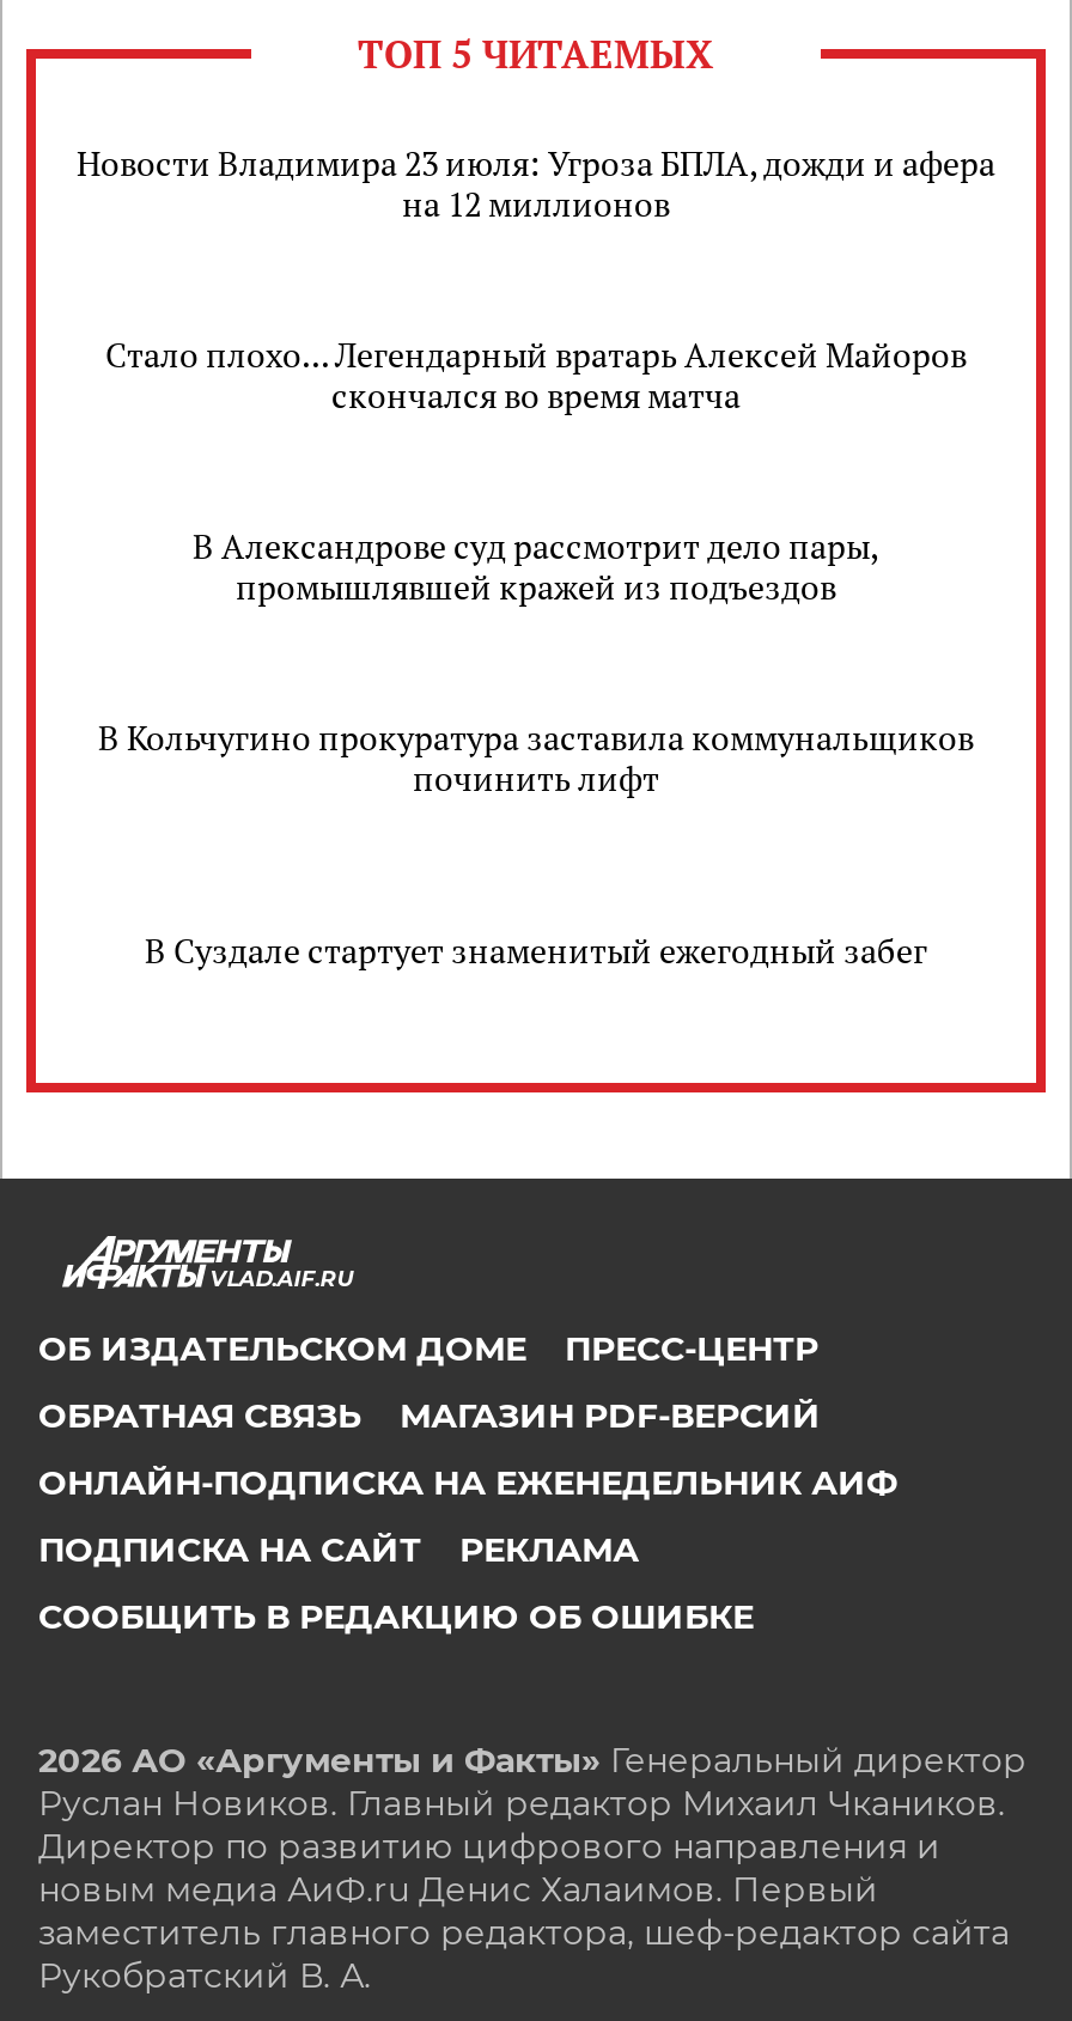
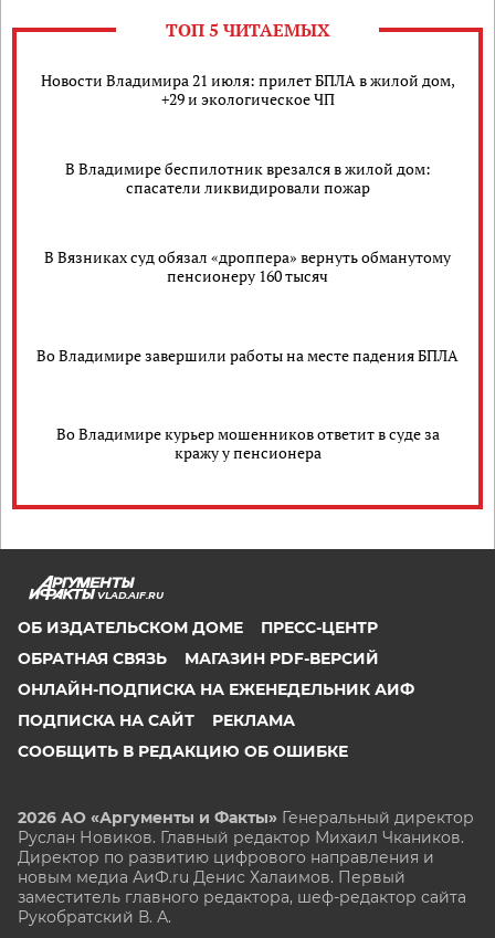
- Новости Владимира 23 июля: Угроза БПЛА, дожди и афера
- на 12 миллионов
+ Новости Владимира 21 июля: прилет БПЛА в жилой дом,
+ +29 и экологическое ЧП

- Стало плохо... Легендарный вратарь Алексей Майоров
- скончался во время матча
+ В Владимире беспилотник врезался в жилой дом:
+ спасатели ликвидировали пожар

- В Александрове суд рассмотрит дело пары,
- промышлявшей кражей из подъездов
+ В Вязниках суд обязал «дроппера» вернуть обманутому
+ пенсионеру 160 тысяч

- В Кольчугино прокуратура заставила коммунальщиков
- починить лифт
+ Во Владимире завершили работы на месте падения БПЛА

- В Суздале стартует знаменитый ежегодный забег
+ Во Владимире курьер мошенников ответит в суде за
+ кражу у пенсионера
